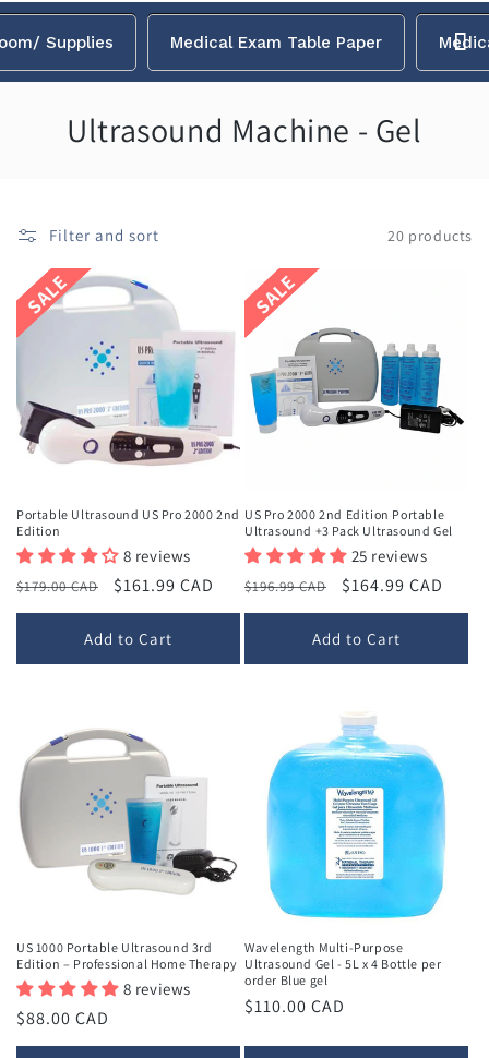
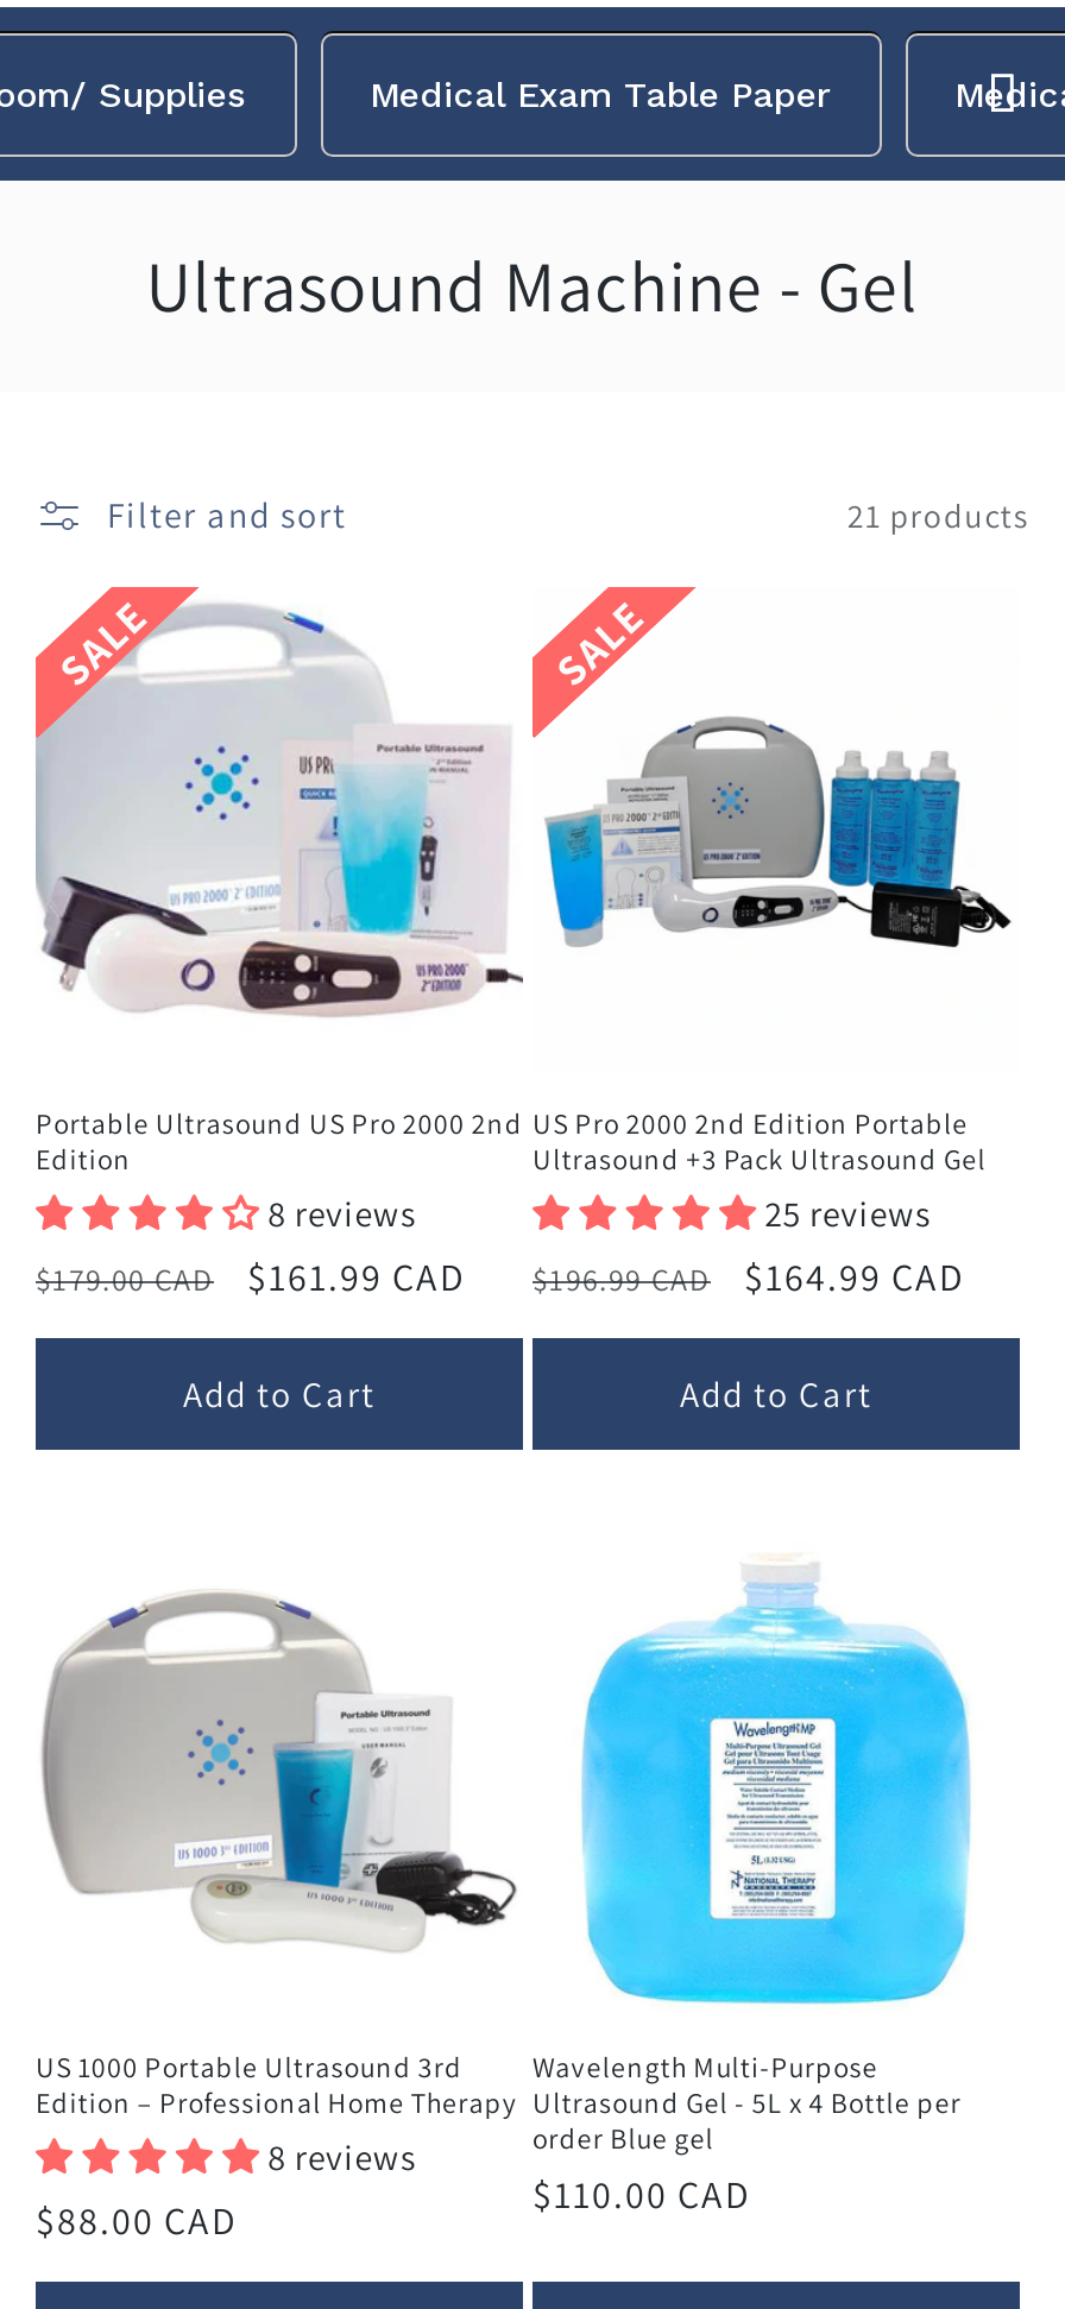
- 20 products
+ 21 products
